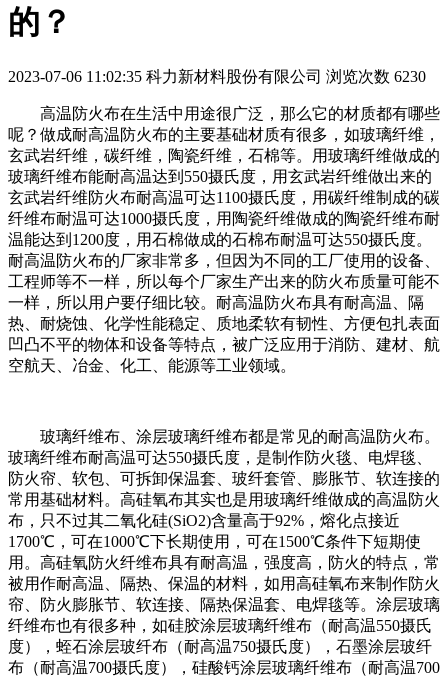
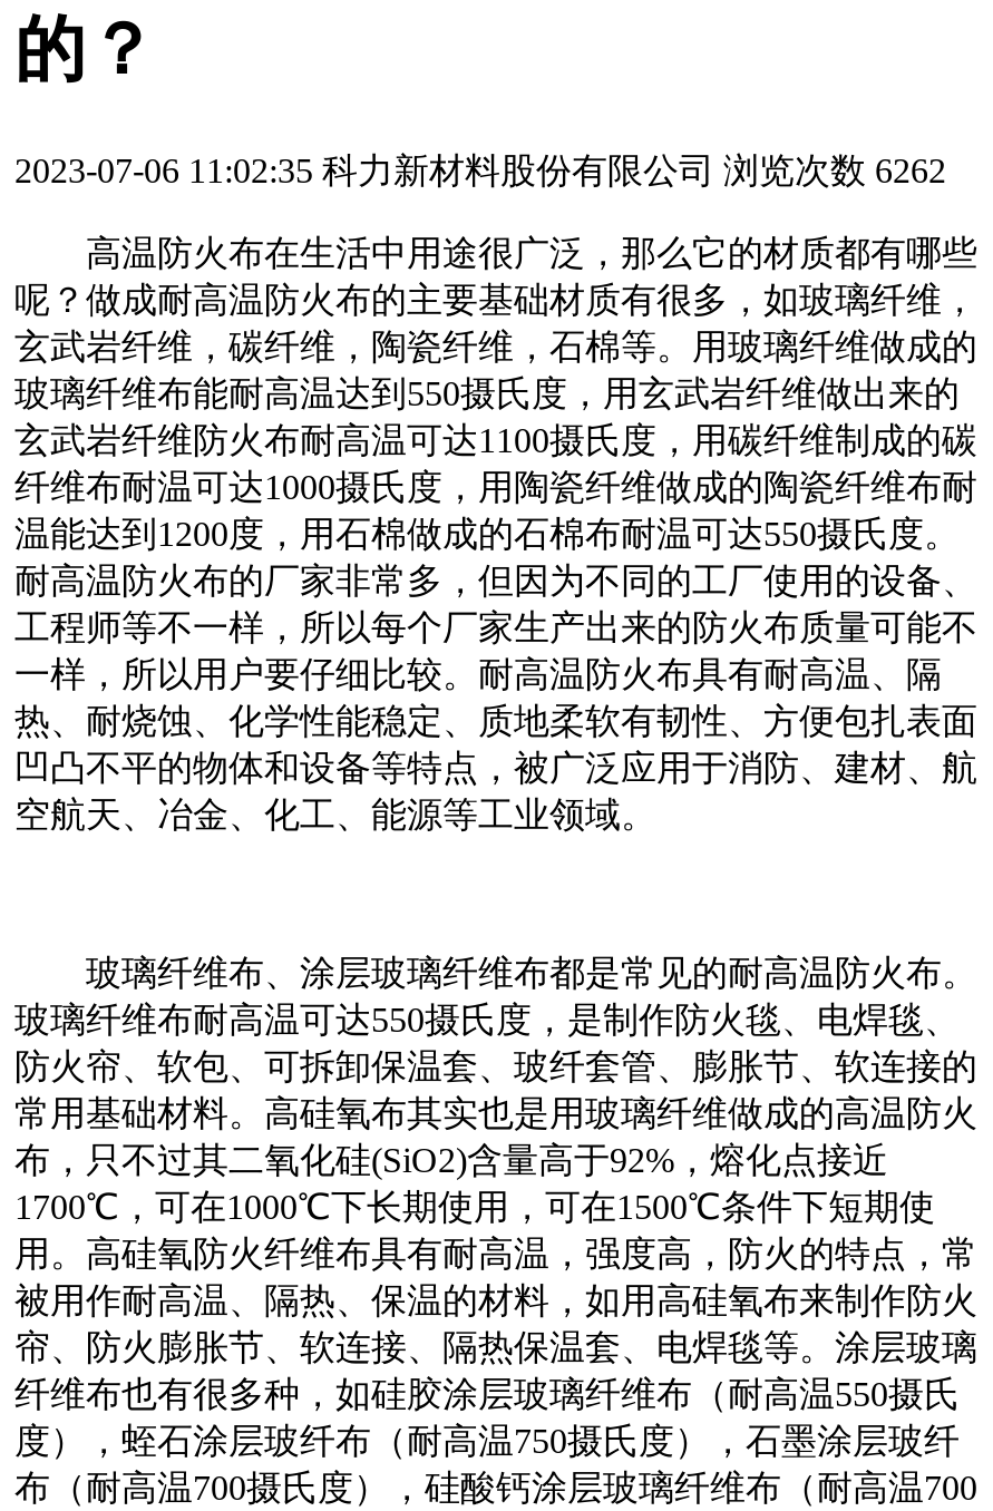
- 2023-07-06 11:02:35 科力新材料股份有限公司 浏览次数 6230
+ 2023-07-06 11:02:35 科力新材料股份有限公司 浏览次数 6262
